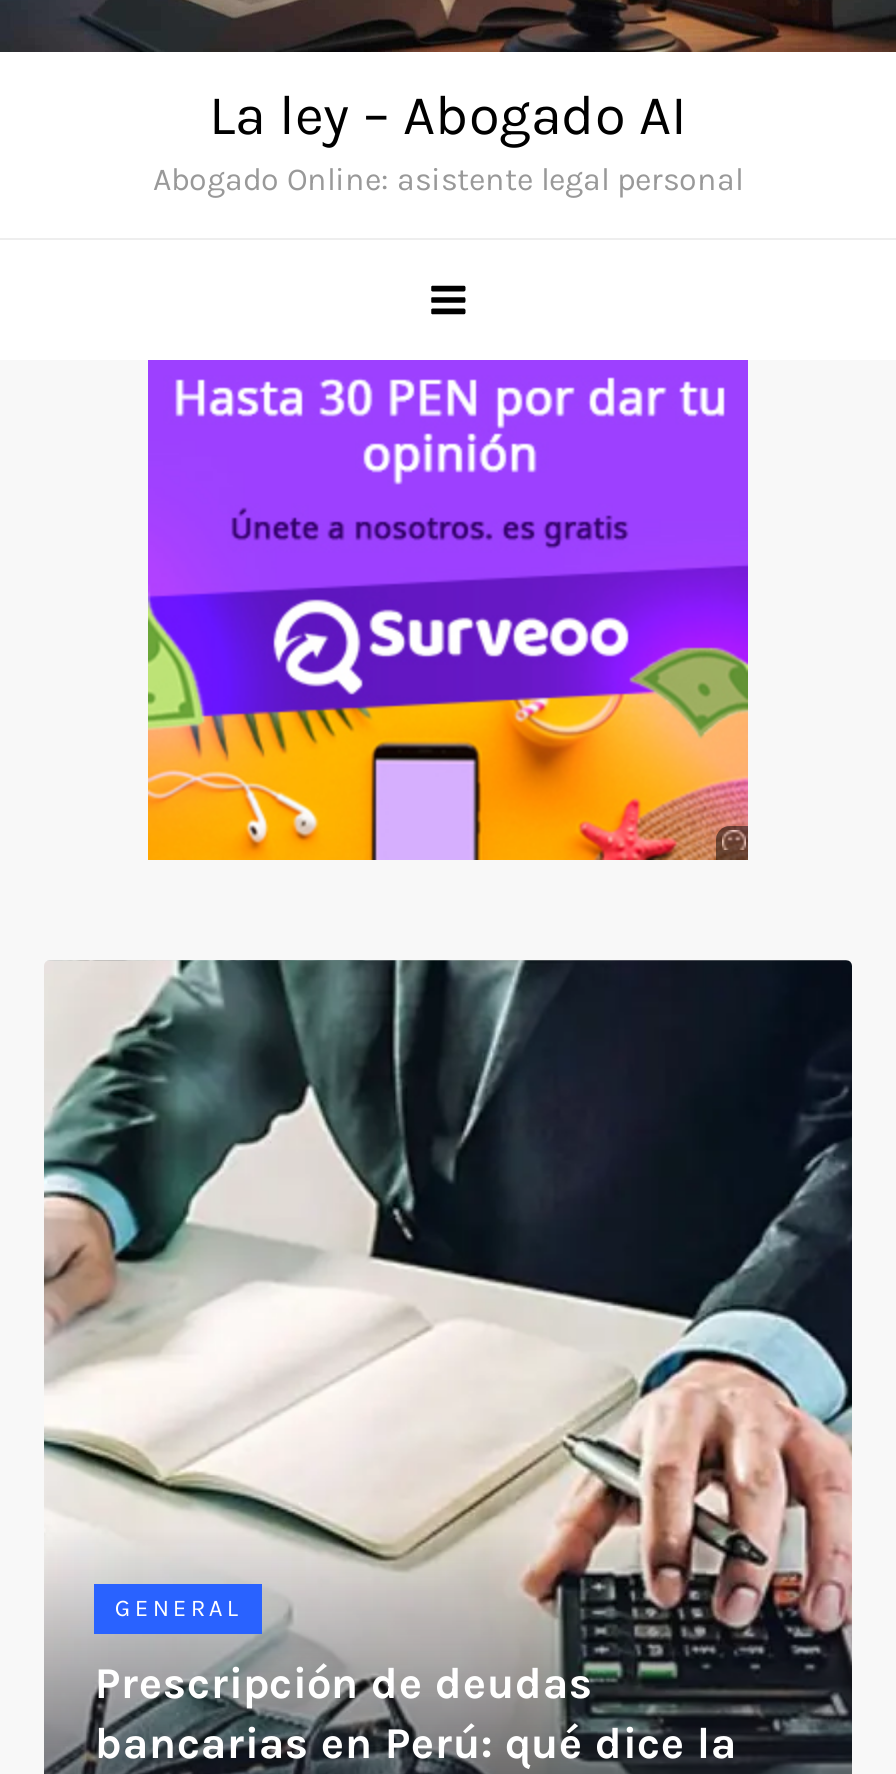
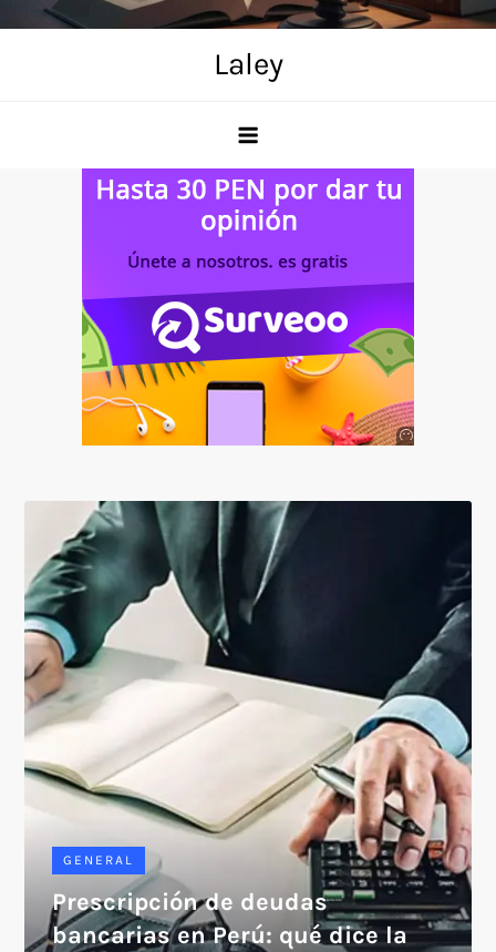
- La ley – Abogado AI
- Abogado Online: asistente legal personal
+ Laley
